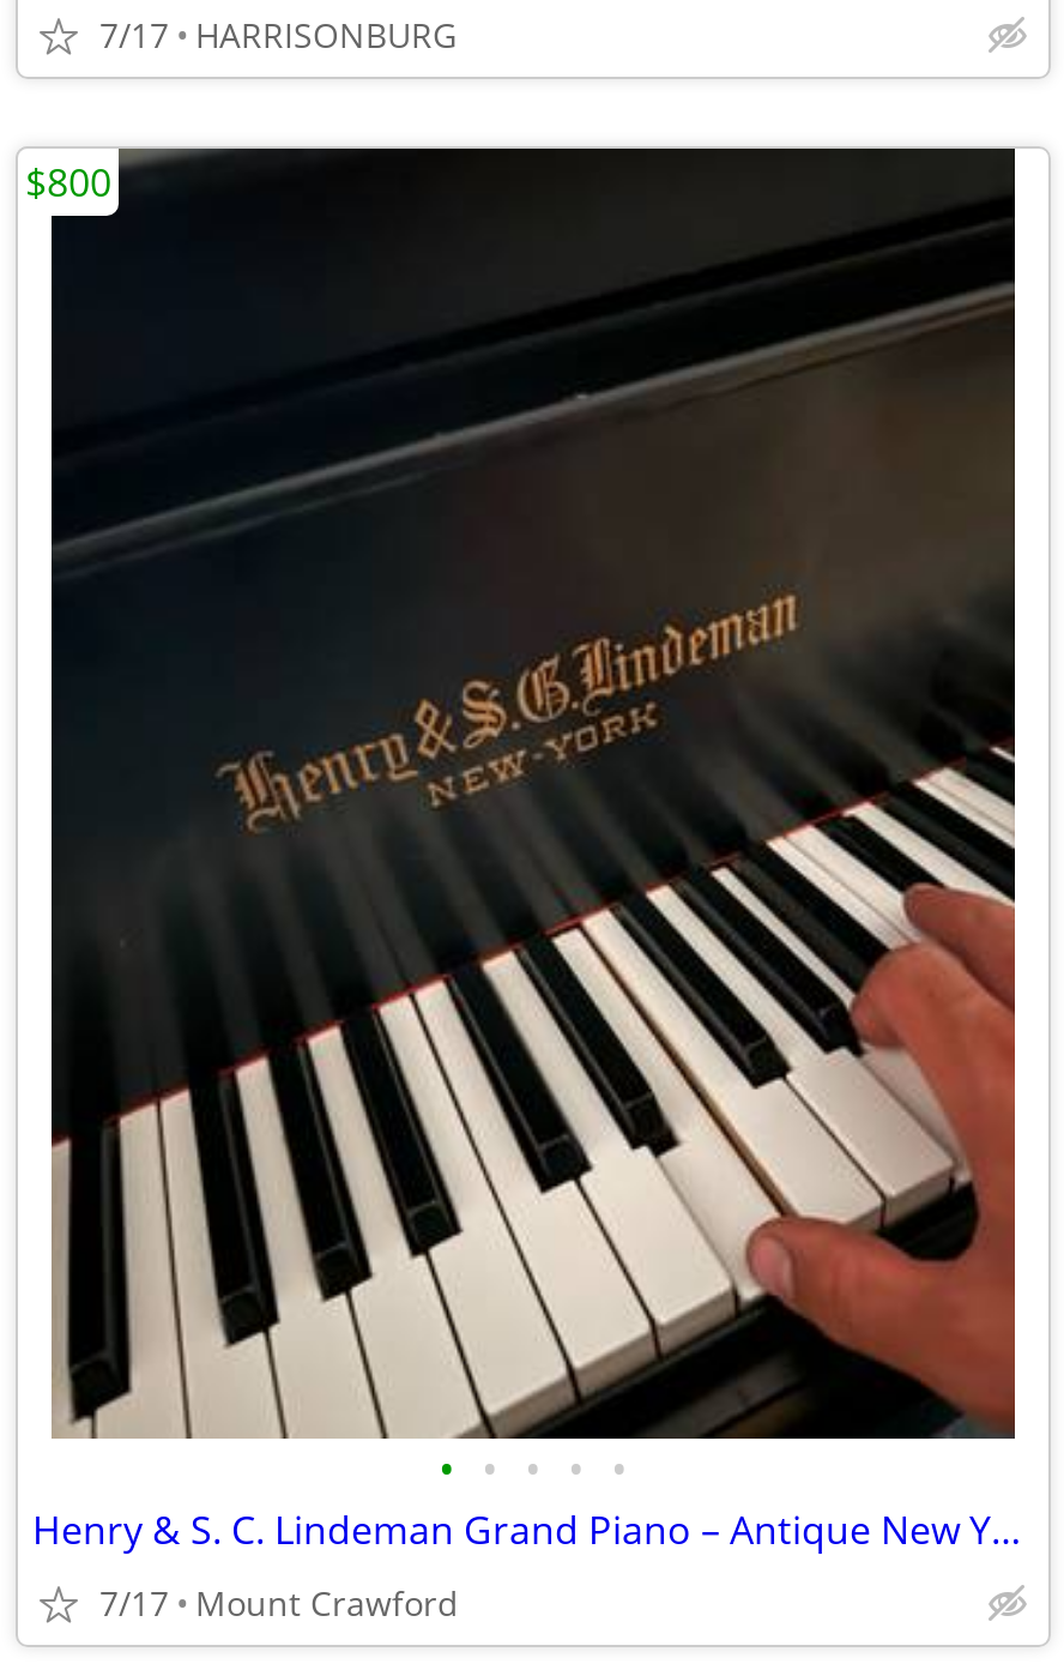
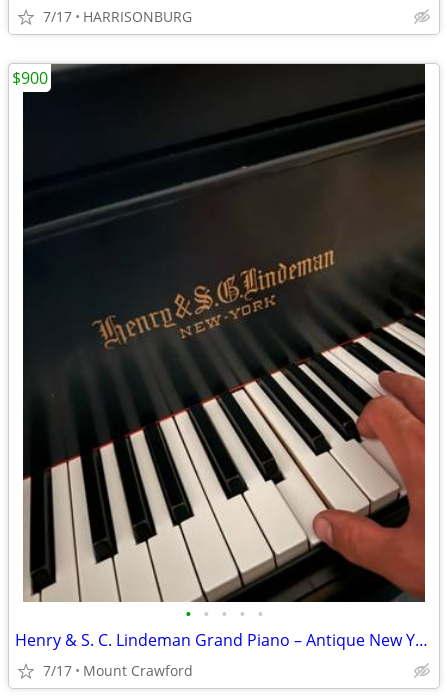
- $800
+ $900
